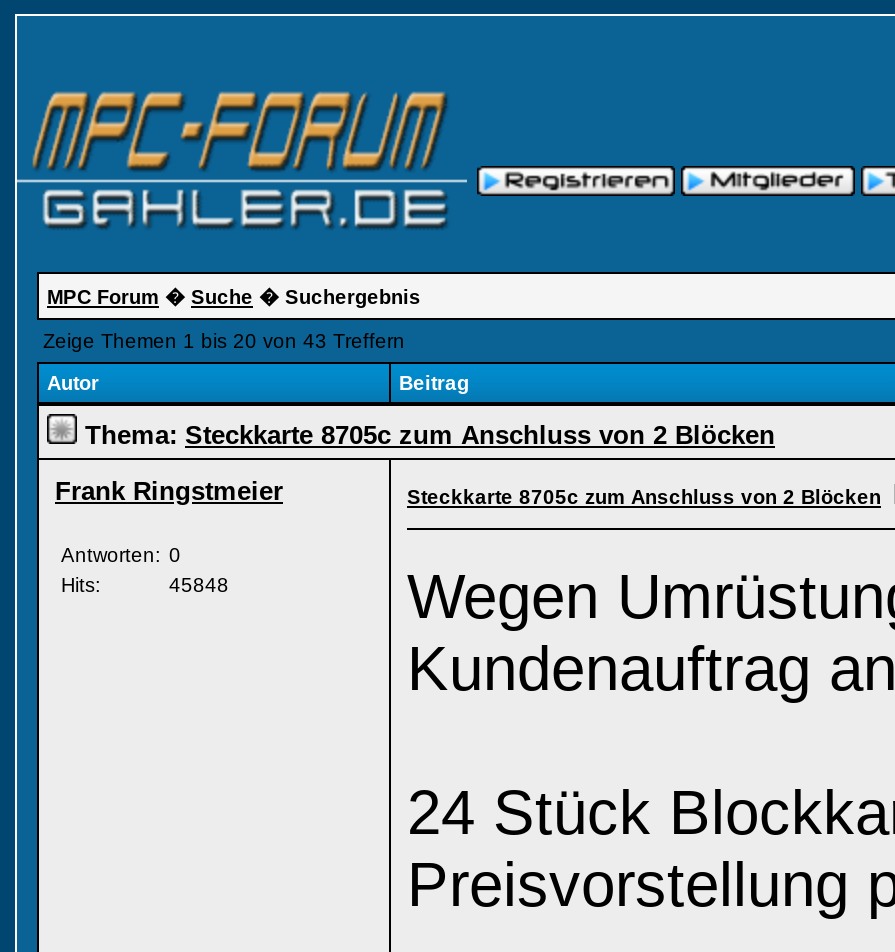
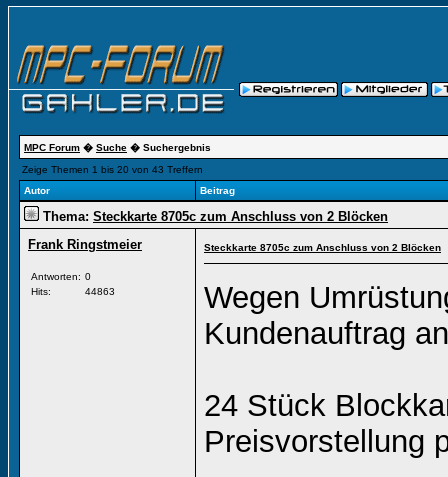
- 45848
+ 44863
